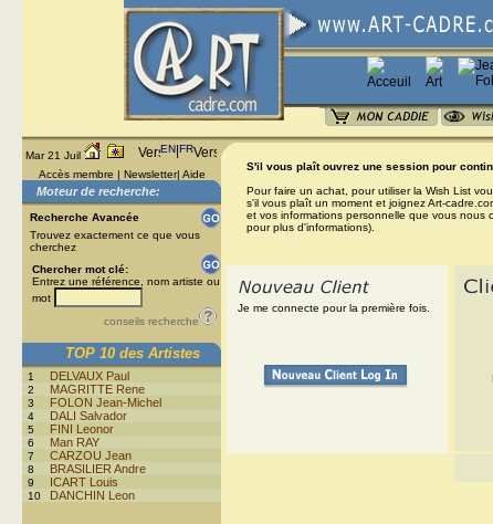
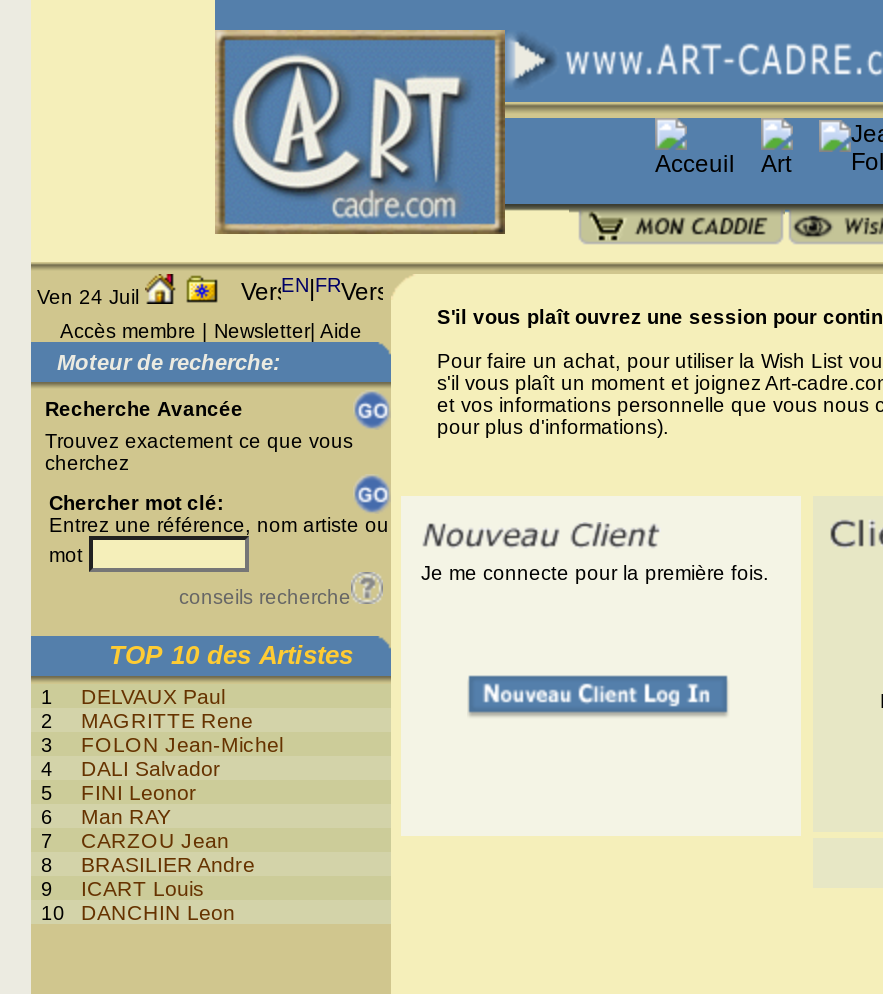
- Mar 21 Juil
+ Ven 24 Juil
